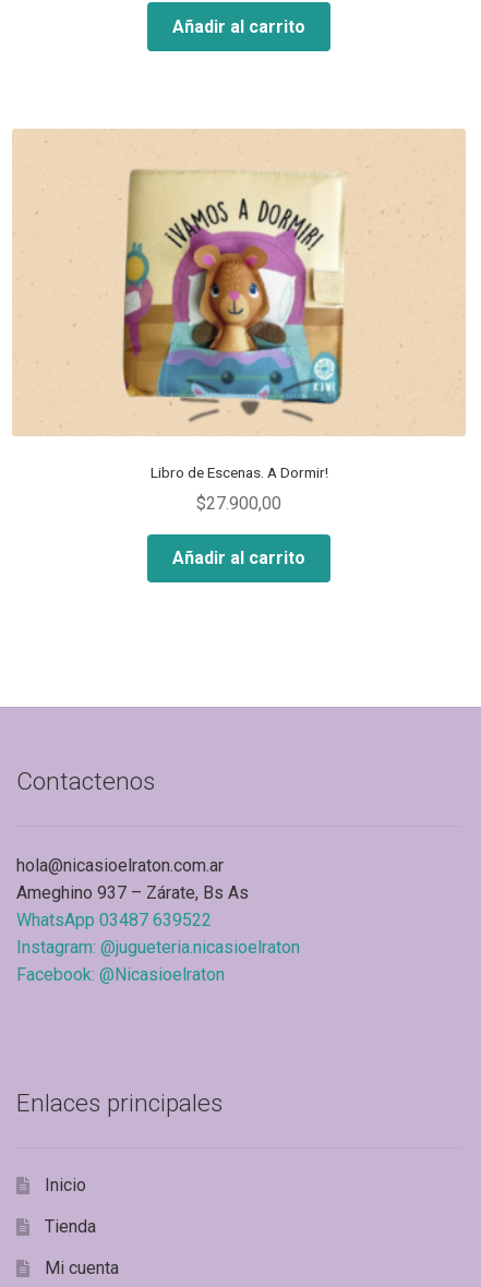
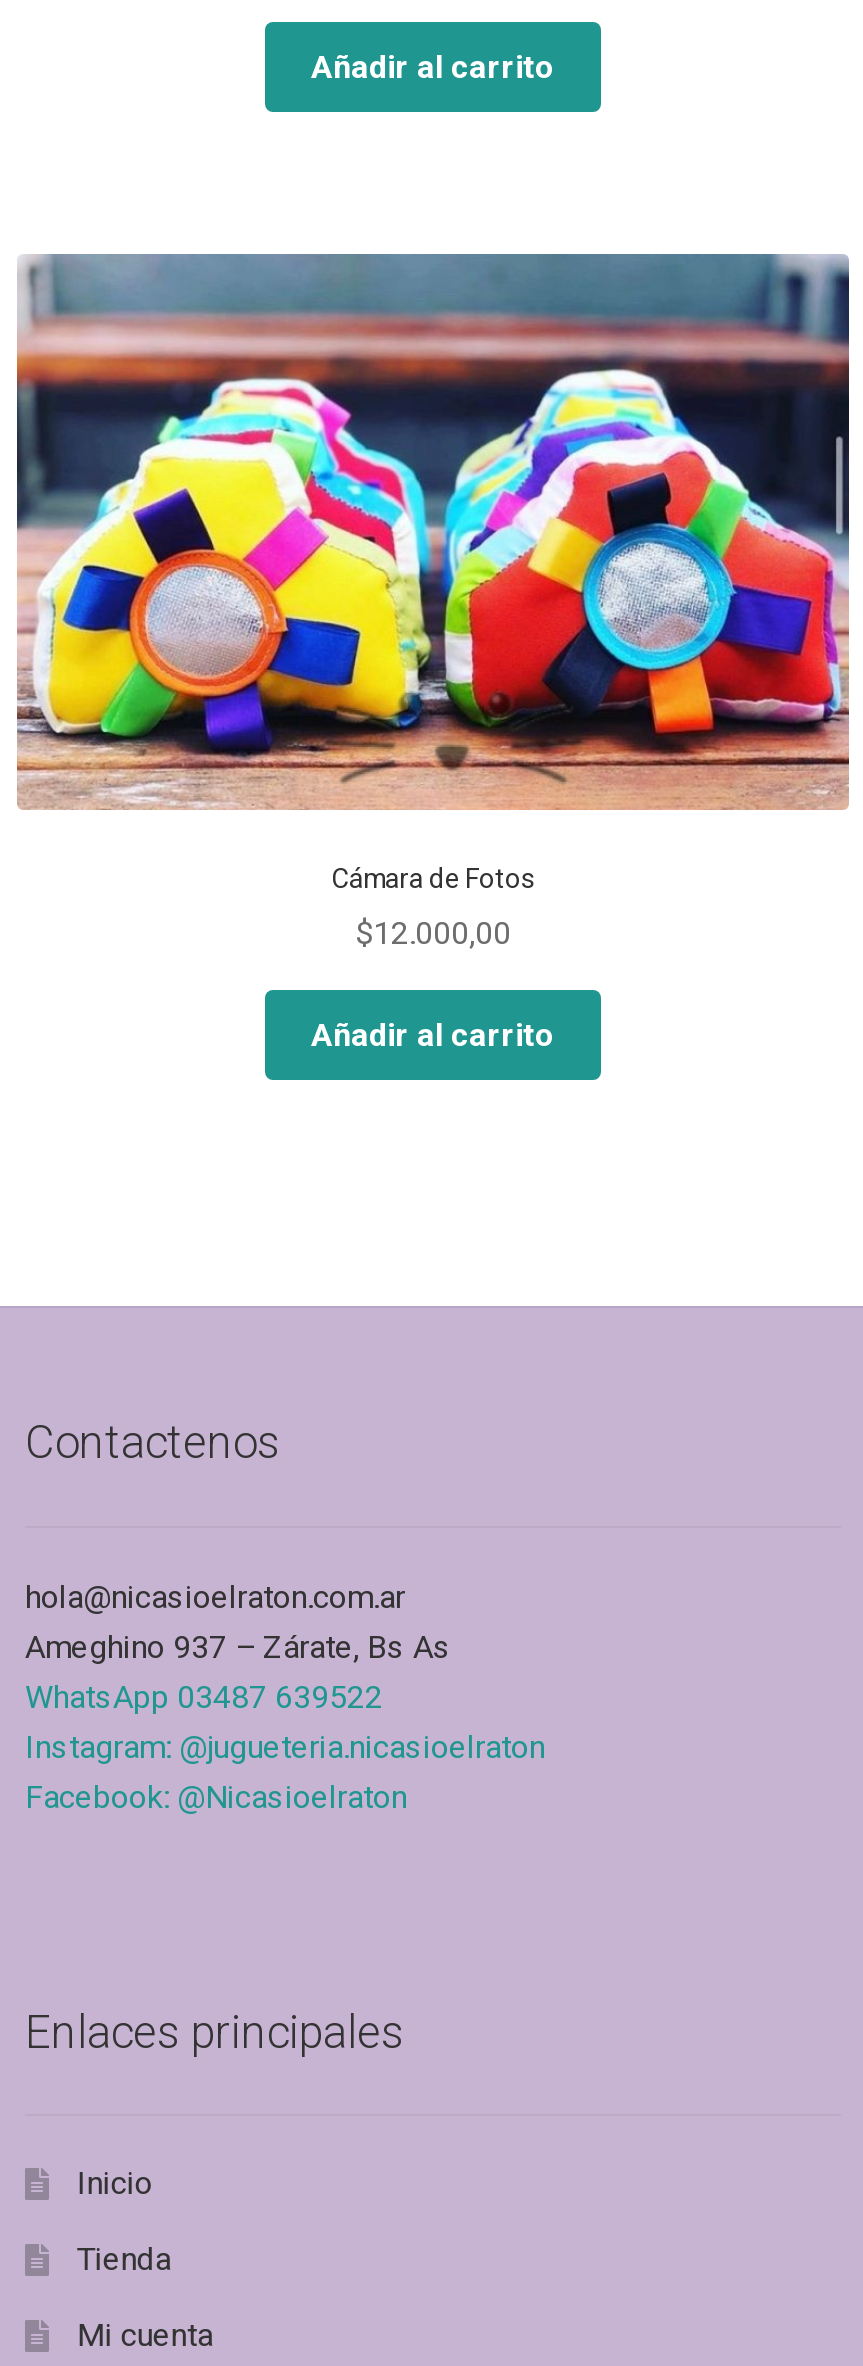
- [image]
- Libro de Escenas. A Dormir!
+ [image]
+ Cámara de Fotos

- $27.900,00
+ $12.000,00
